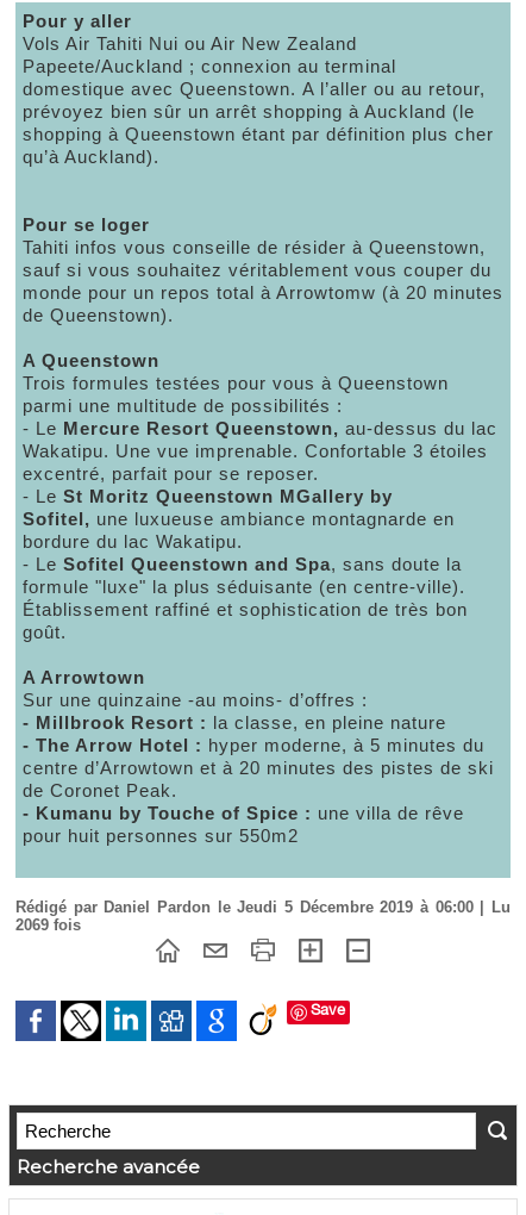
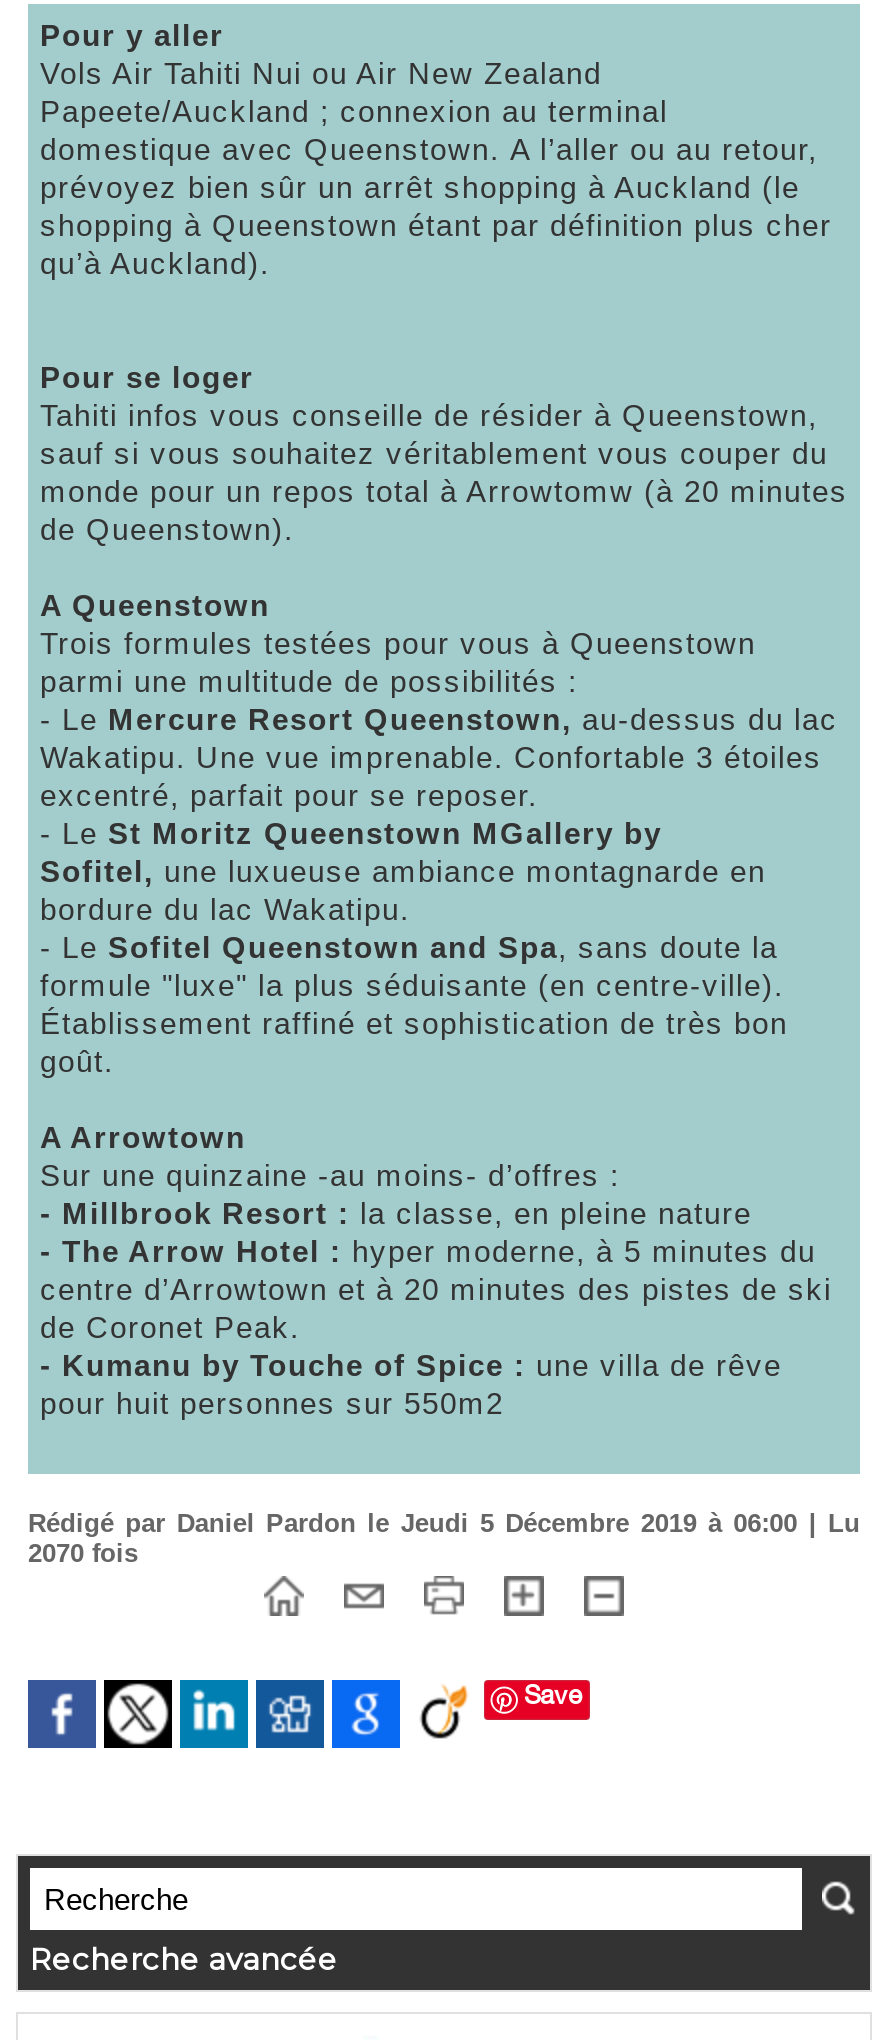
- 2069 fois
+ 2070 fois
